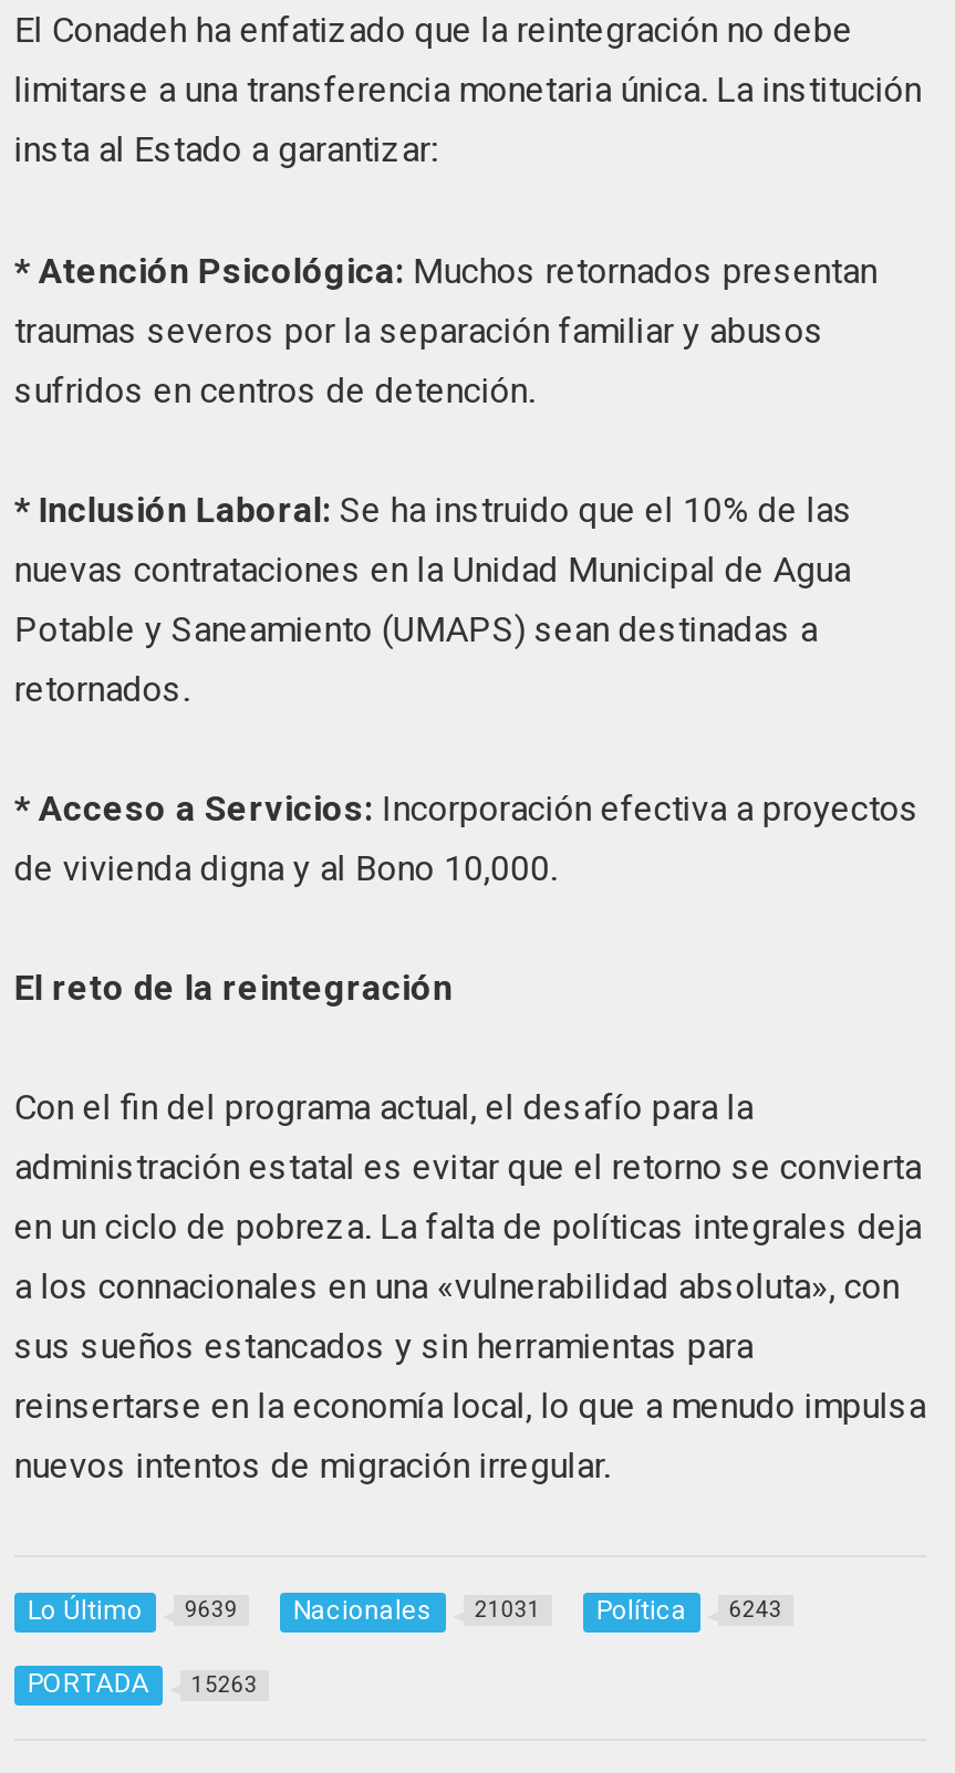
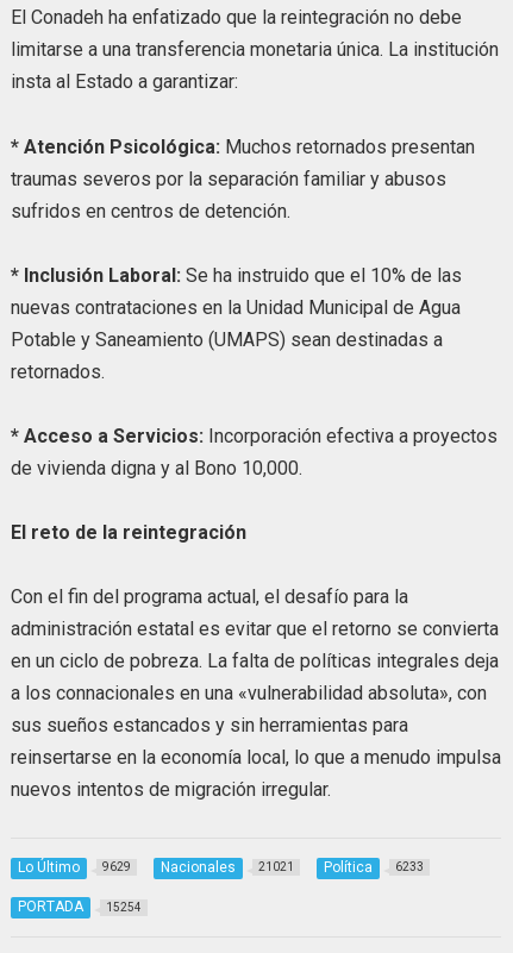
- Lo Último 9639
+ Lo Último 9629

- Nacionales 21031
+ Nacionales 21021

- Política 6243
+ Política 6233

- PORTADA 15263
+ PORTADA 15254
